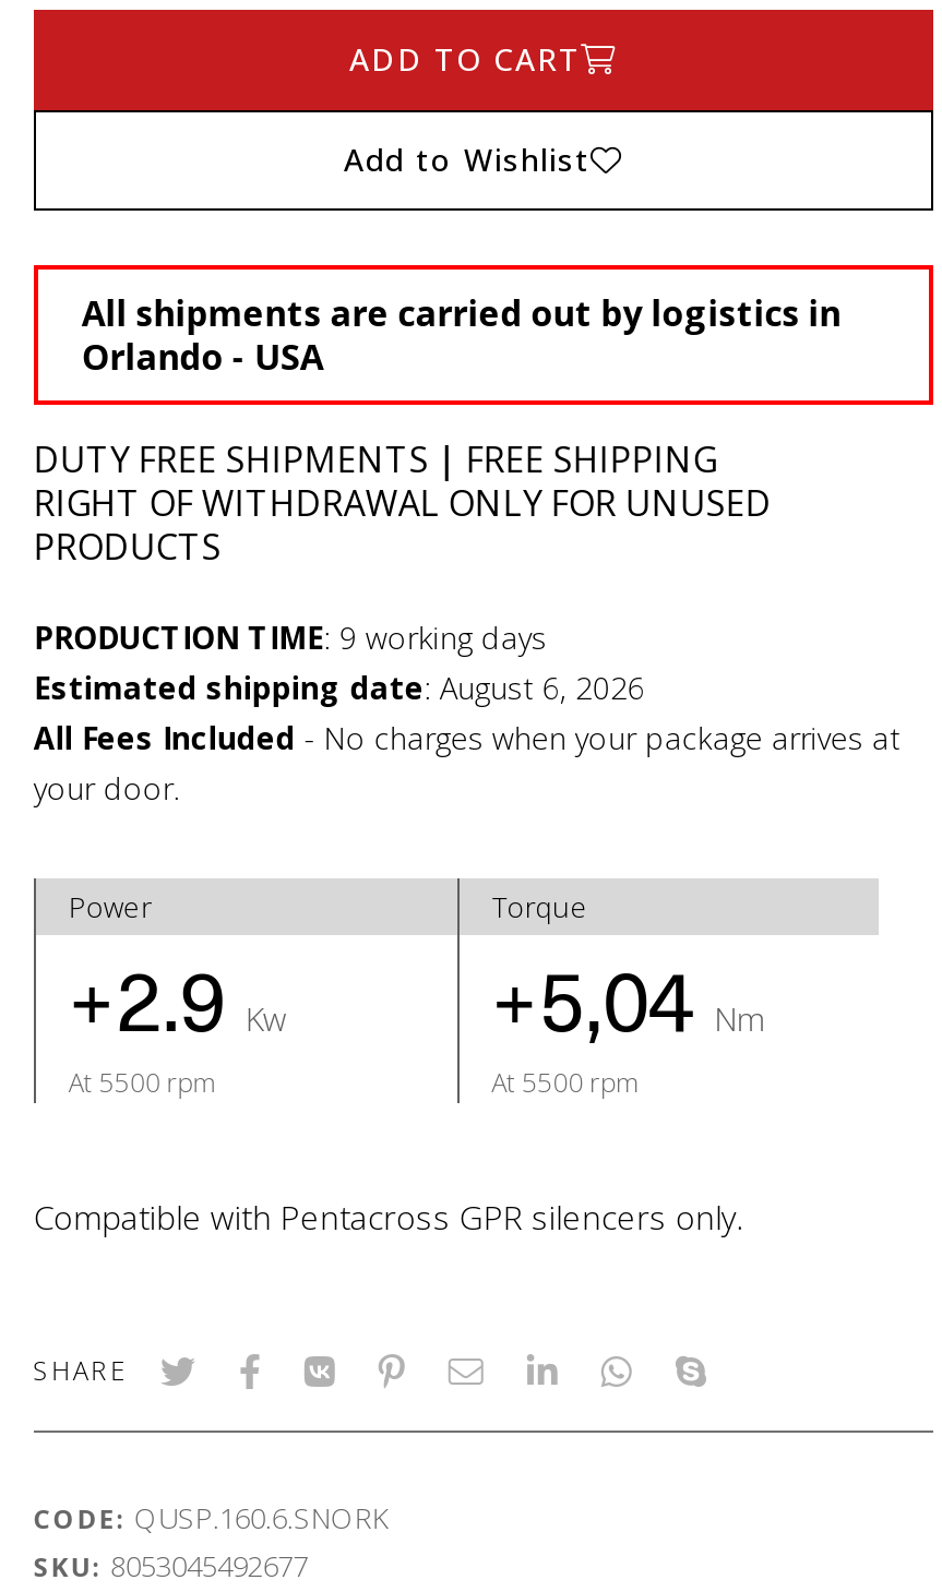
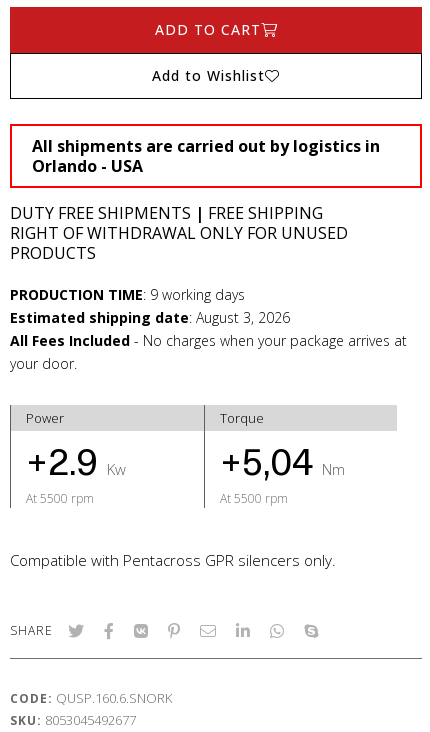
- Estimated shipping date: August 6, 2026
+ Estimated shipping date: August 3, 2026
